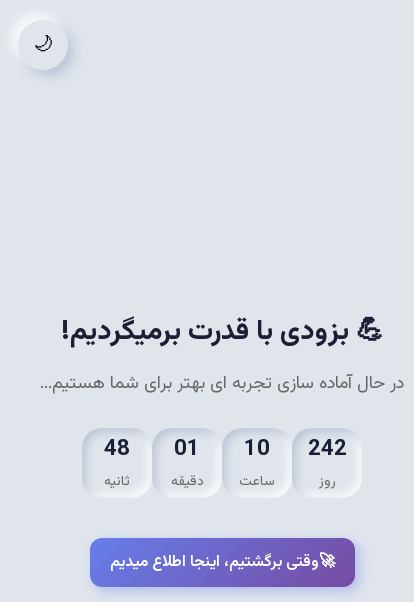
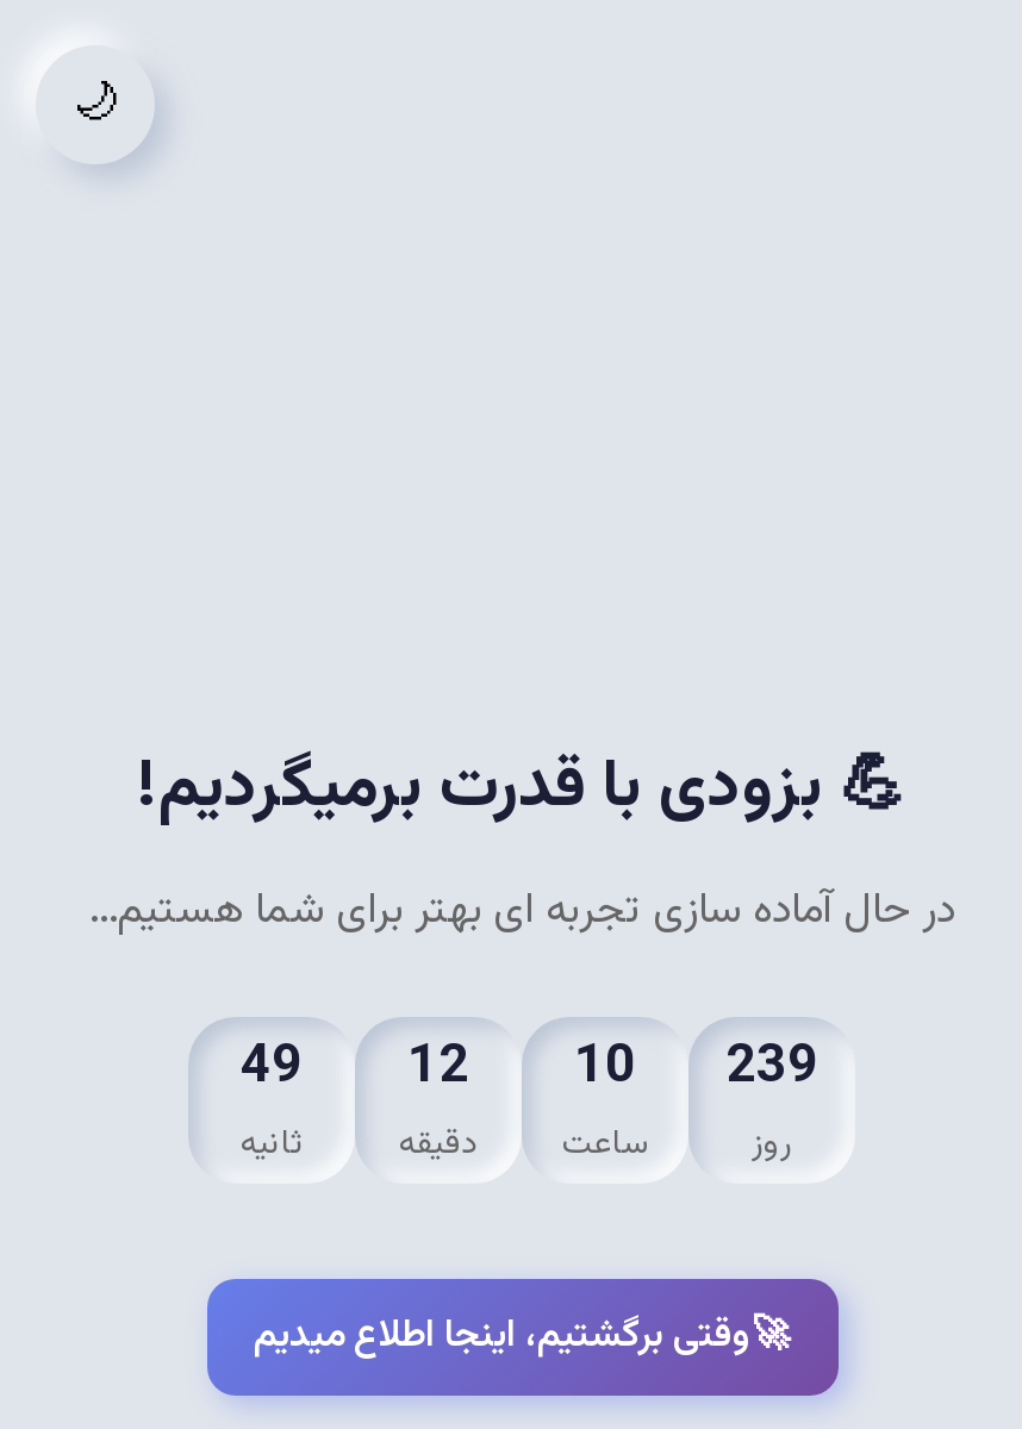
- 48
+ 49

- 01
+ 12

- 242
+ 239
